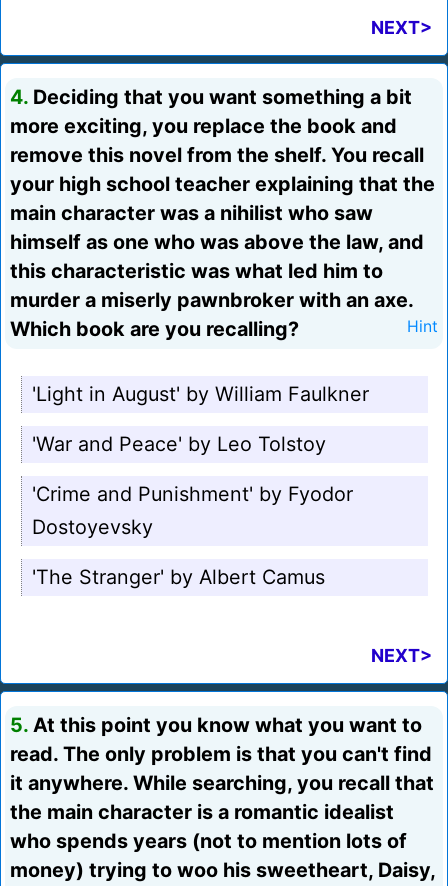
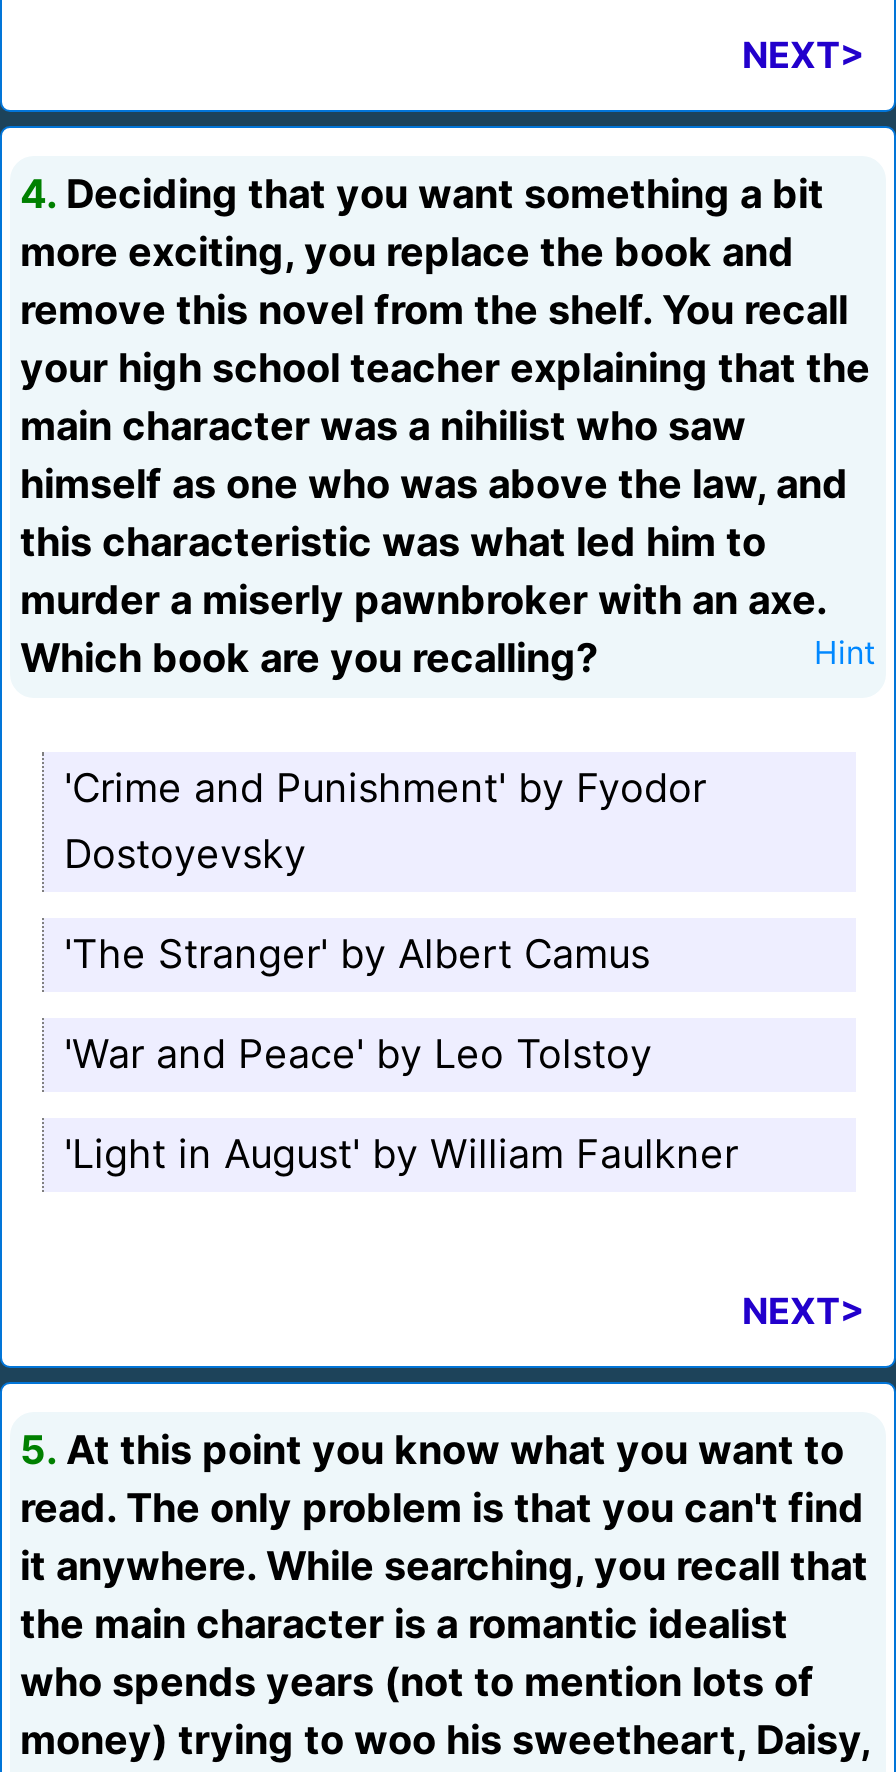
moved down: 'Light in August' by William Faulkner | 'War and Peace' by Leo Tolstoy

moved up: 'Crime and Punishment' by Fyodor | Dostoyevsky | 'The Stranger' by Albert Camus
